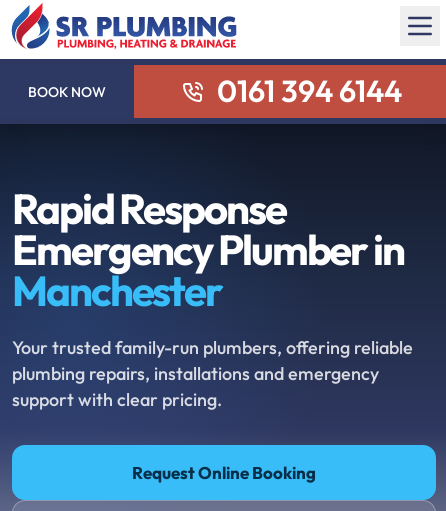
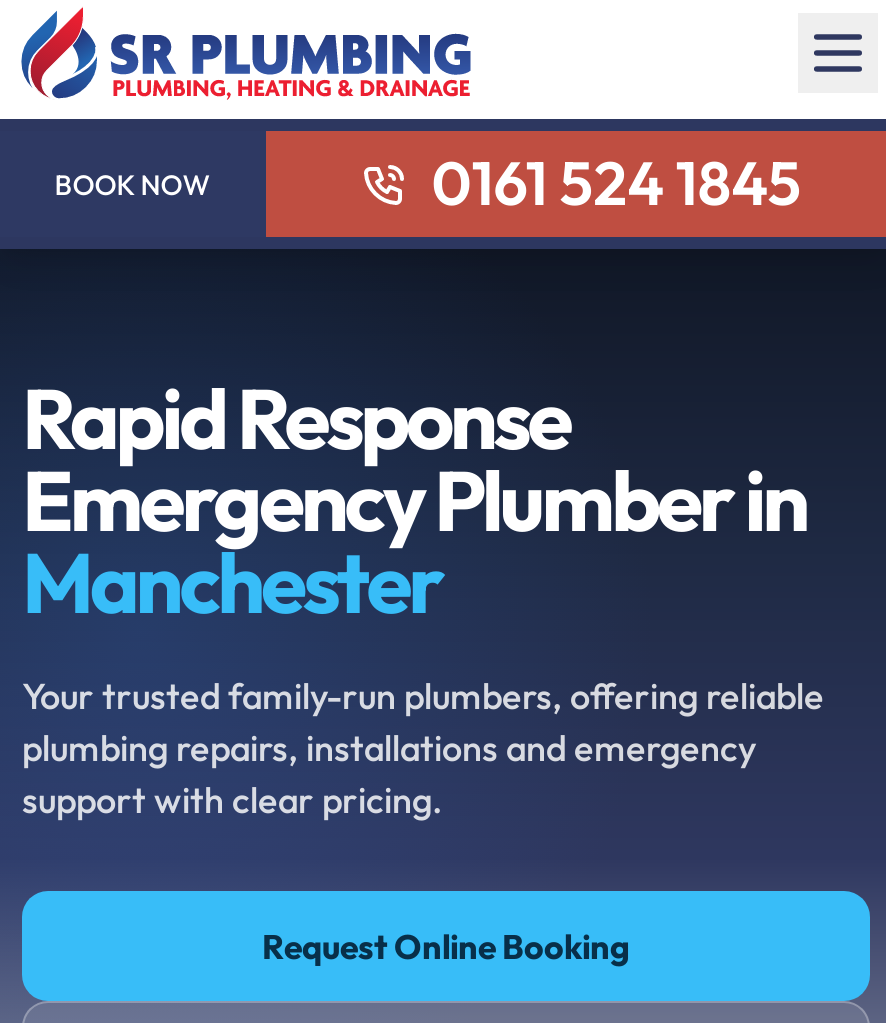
- 0161 394 6144
+ 0161 524 1845
